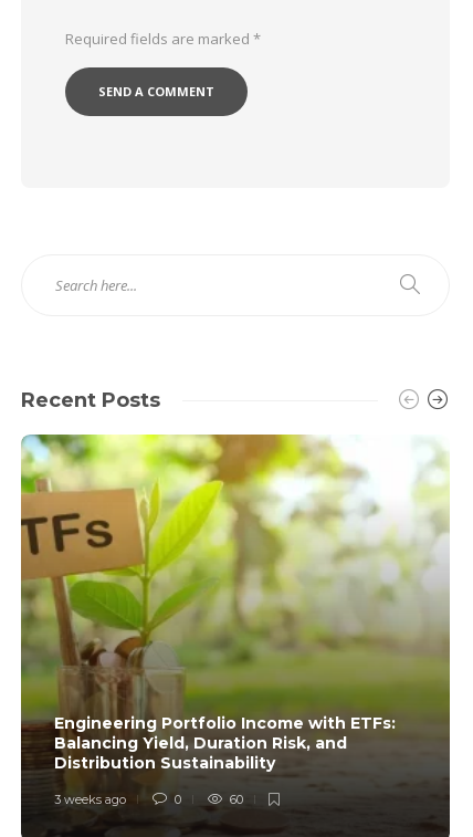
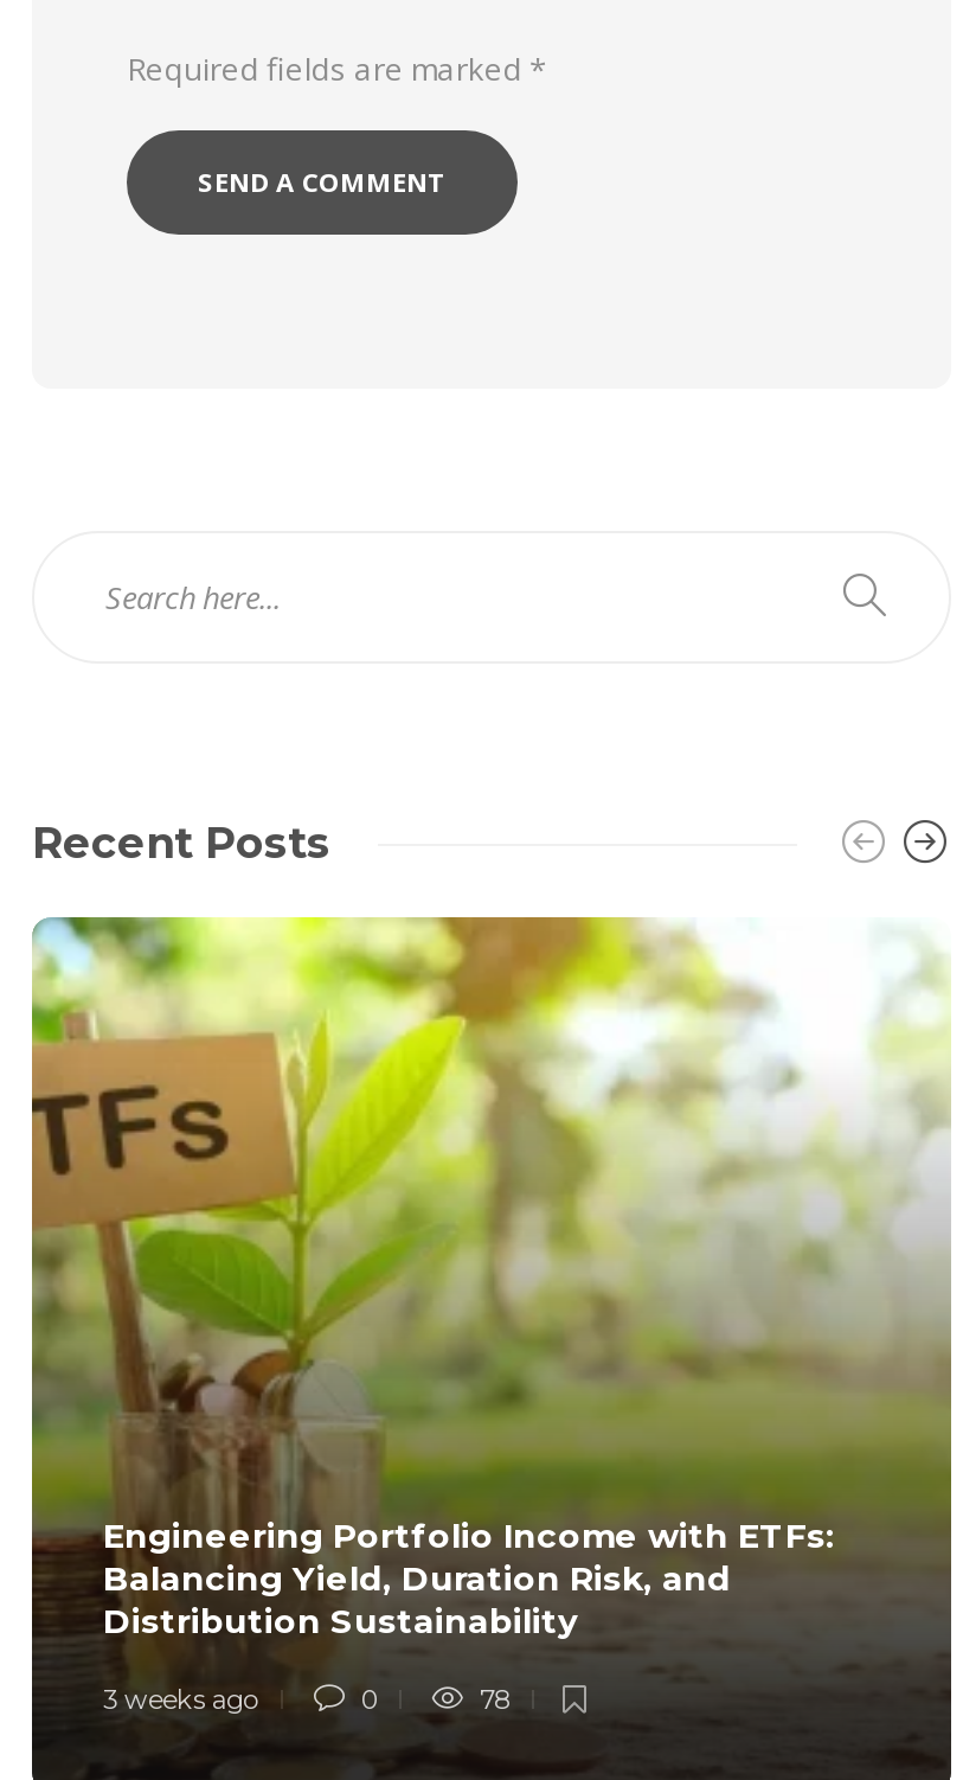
- 60
+ 78
